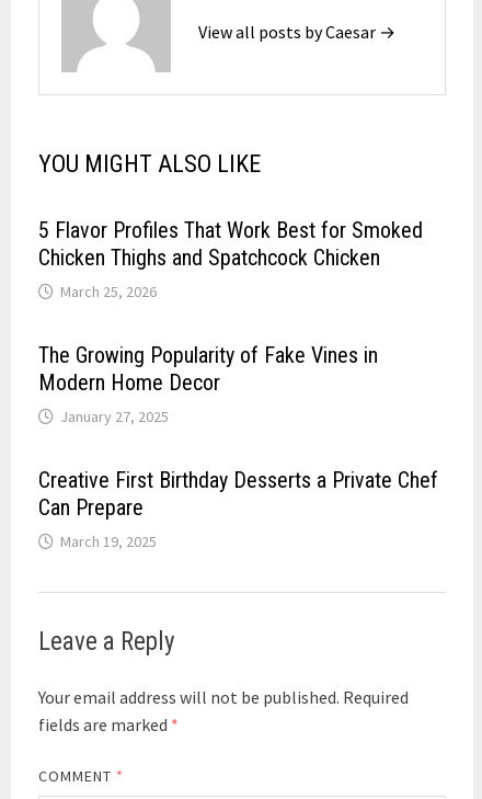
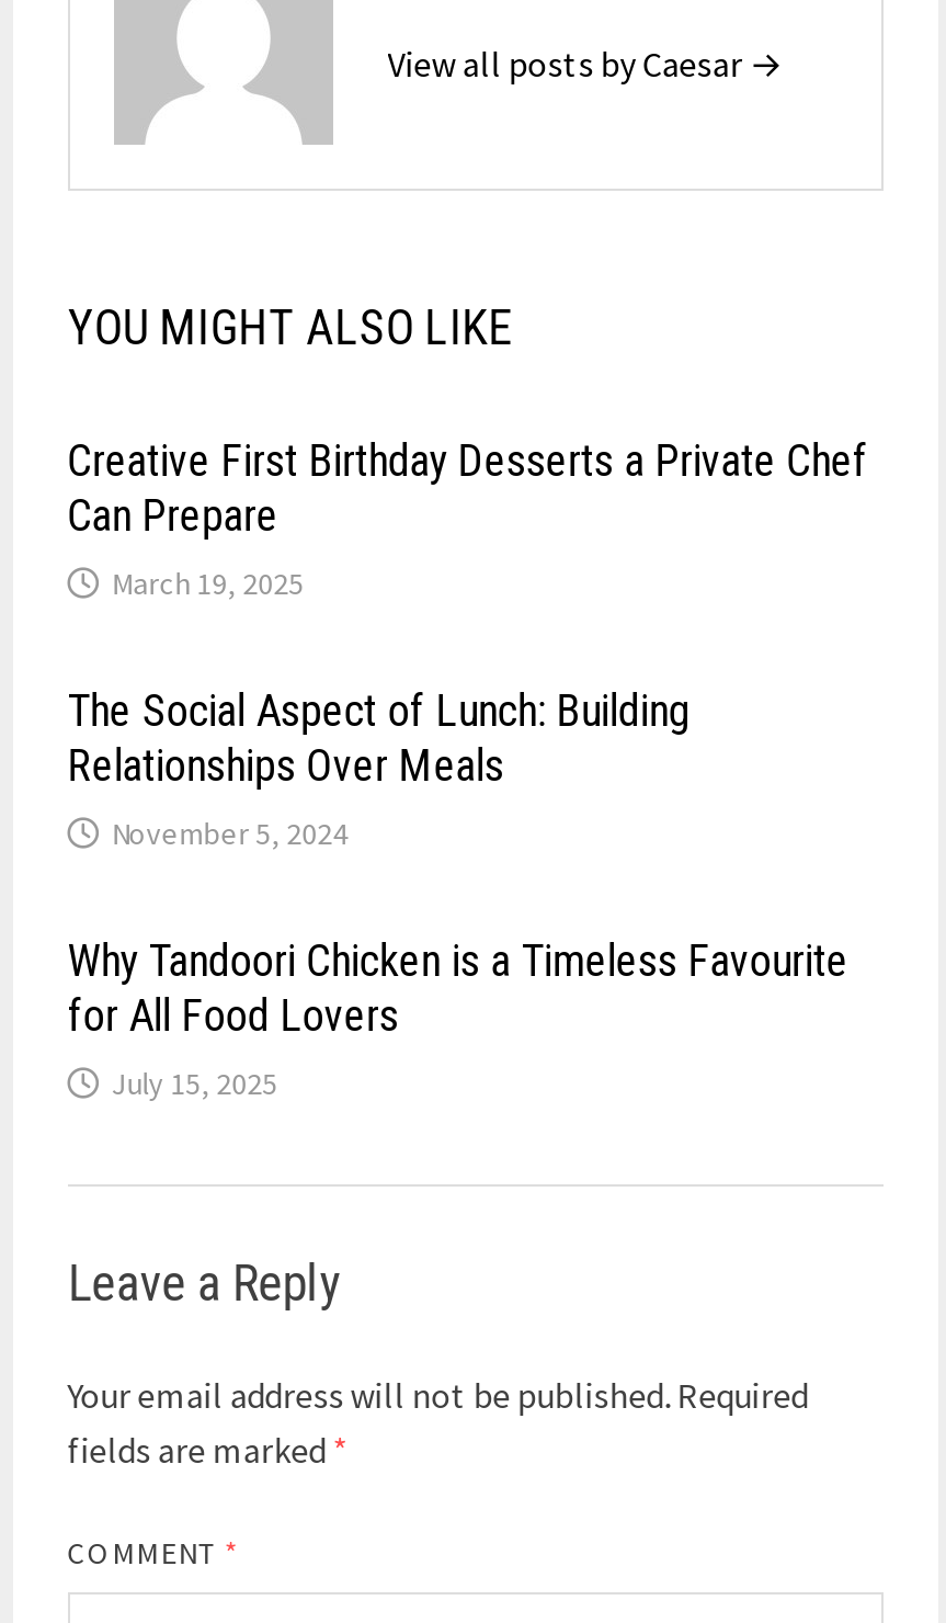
- 5 Flavor Profiles That Work Best for Smoked
- Chicken Thighs and Spatchcock Chicken
- March 25, 2026
- The Growing Popularity of Fake Vines in
- Modern Home Decor
- January 27, 2025

moved up: Creative First Birthday Desserts a Private Chef | Can Prepare | March 19, 2025

+ The Social Aspect of Lunch: Building
+ Relationships Over Meals
+ November 5, 2024
+ Why Tandoori Chicken is a Timeless Favourite
+ for All Food Lovers
+ July 15, 2025
